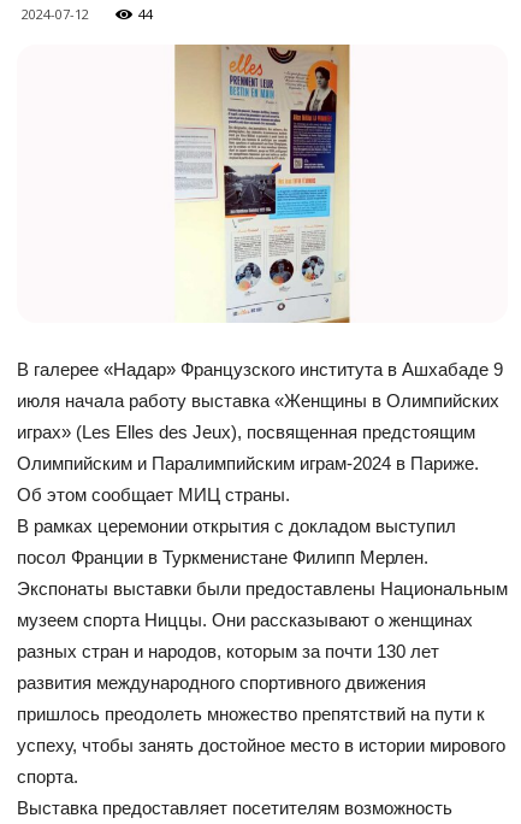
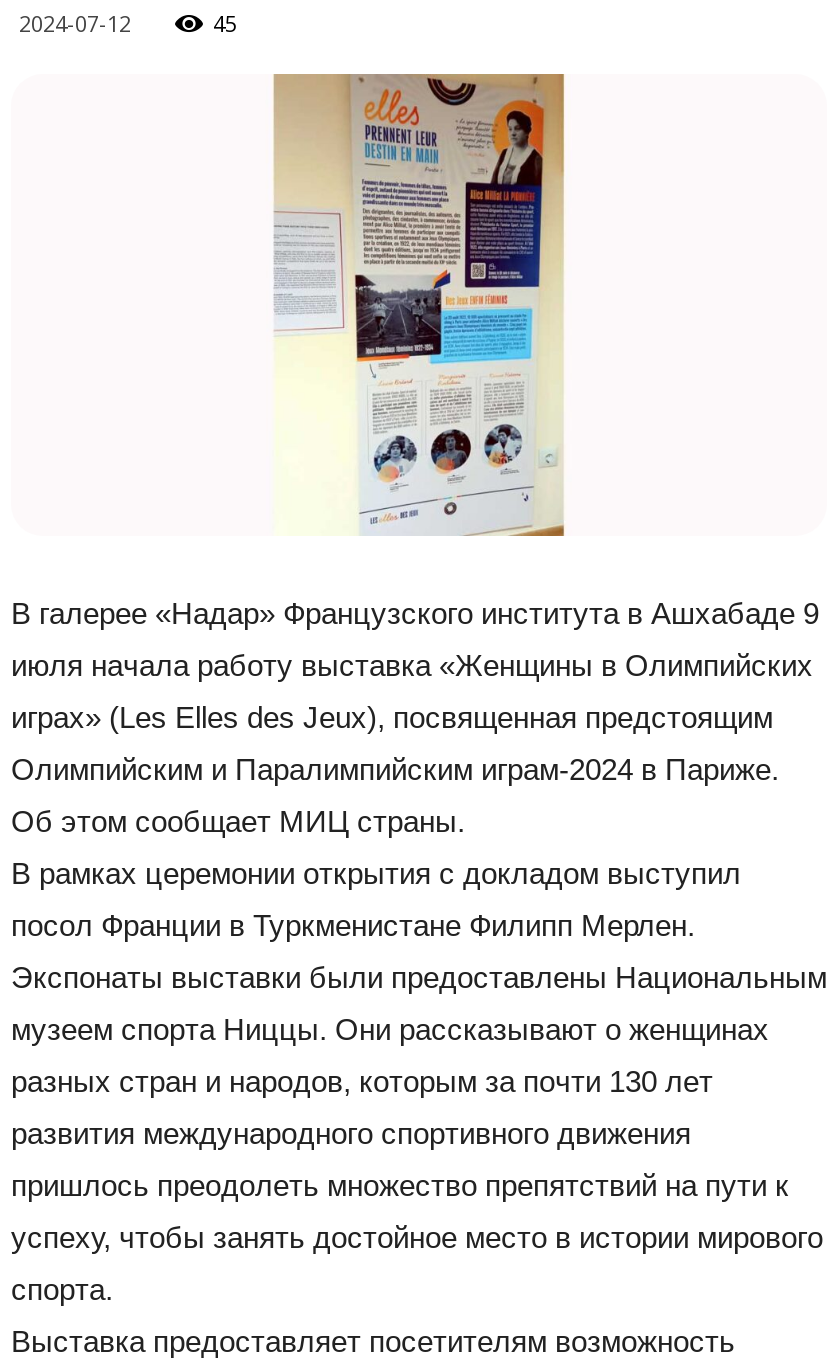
- 44
+ 45
